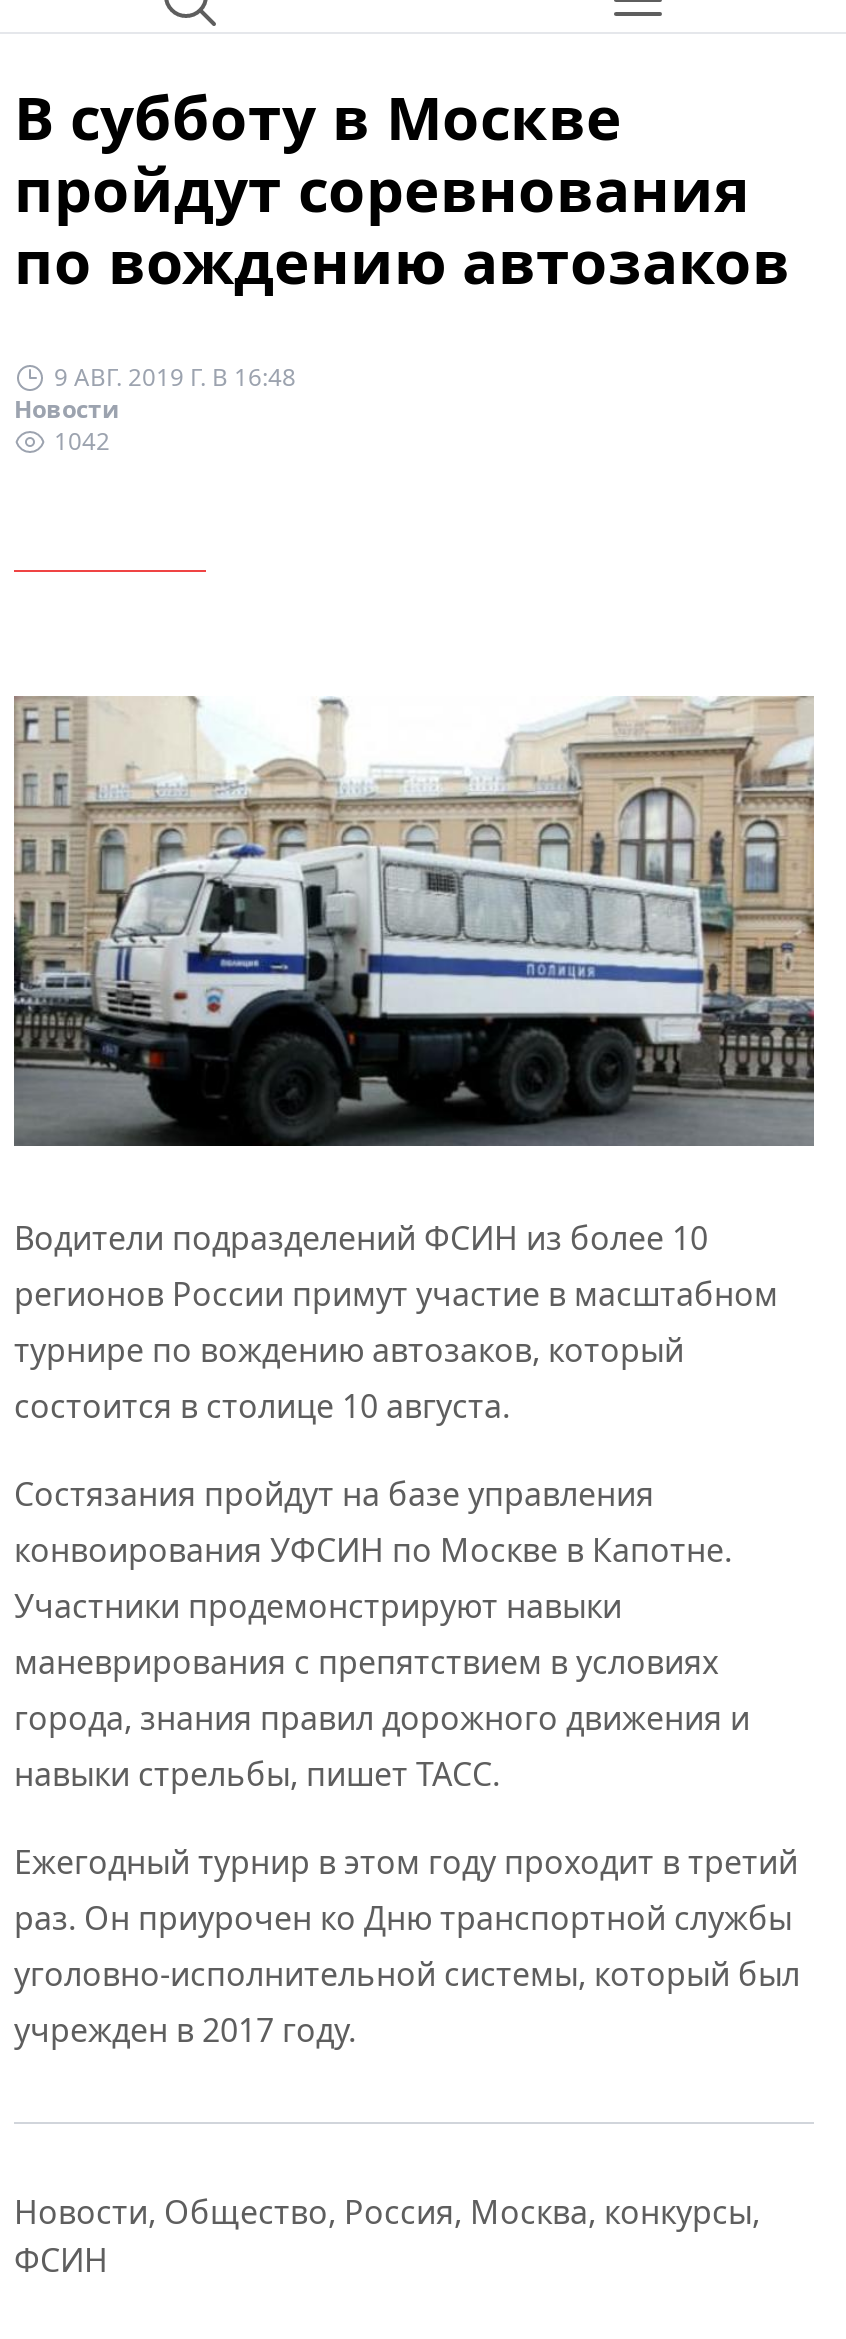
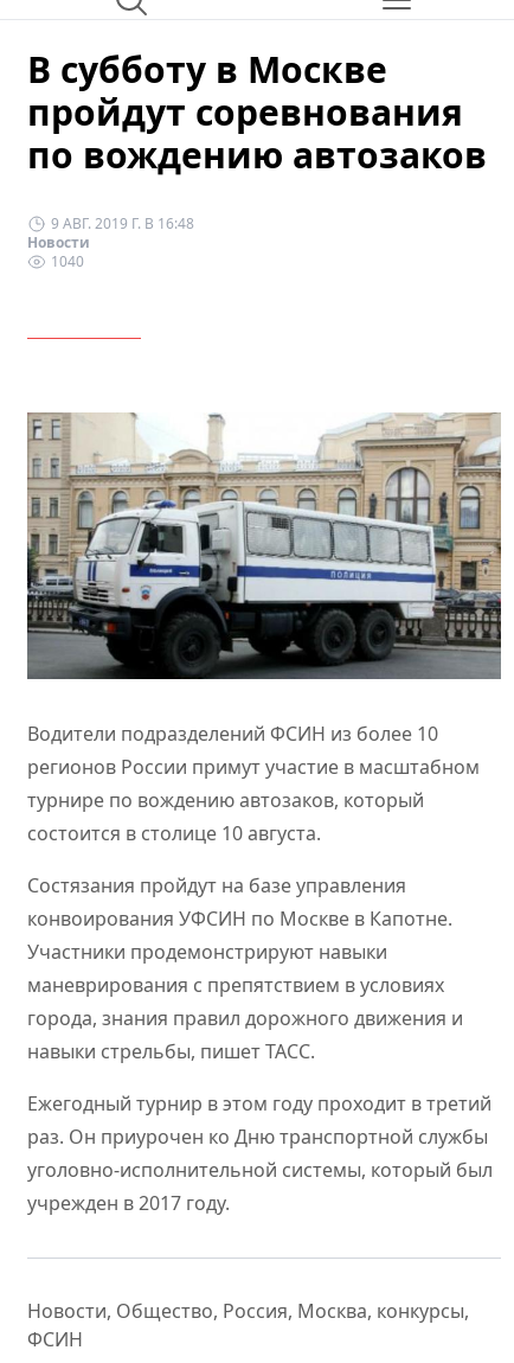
- 1042
+ 1040
